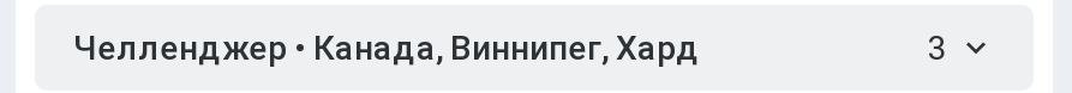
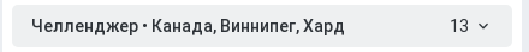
- 3
+ 13
